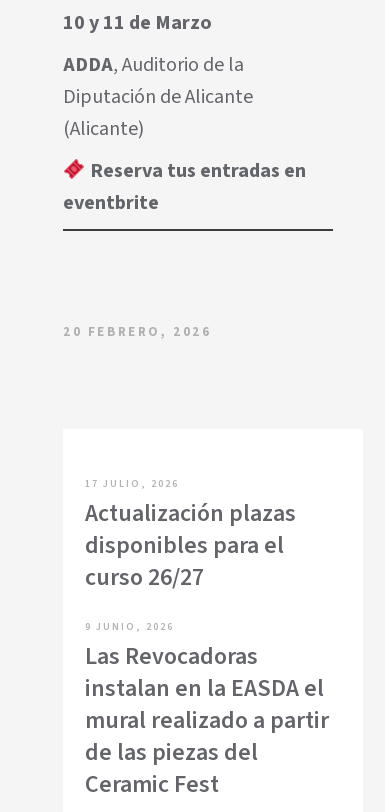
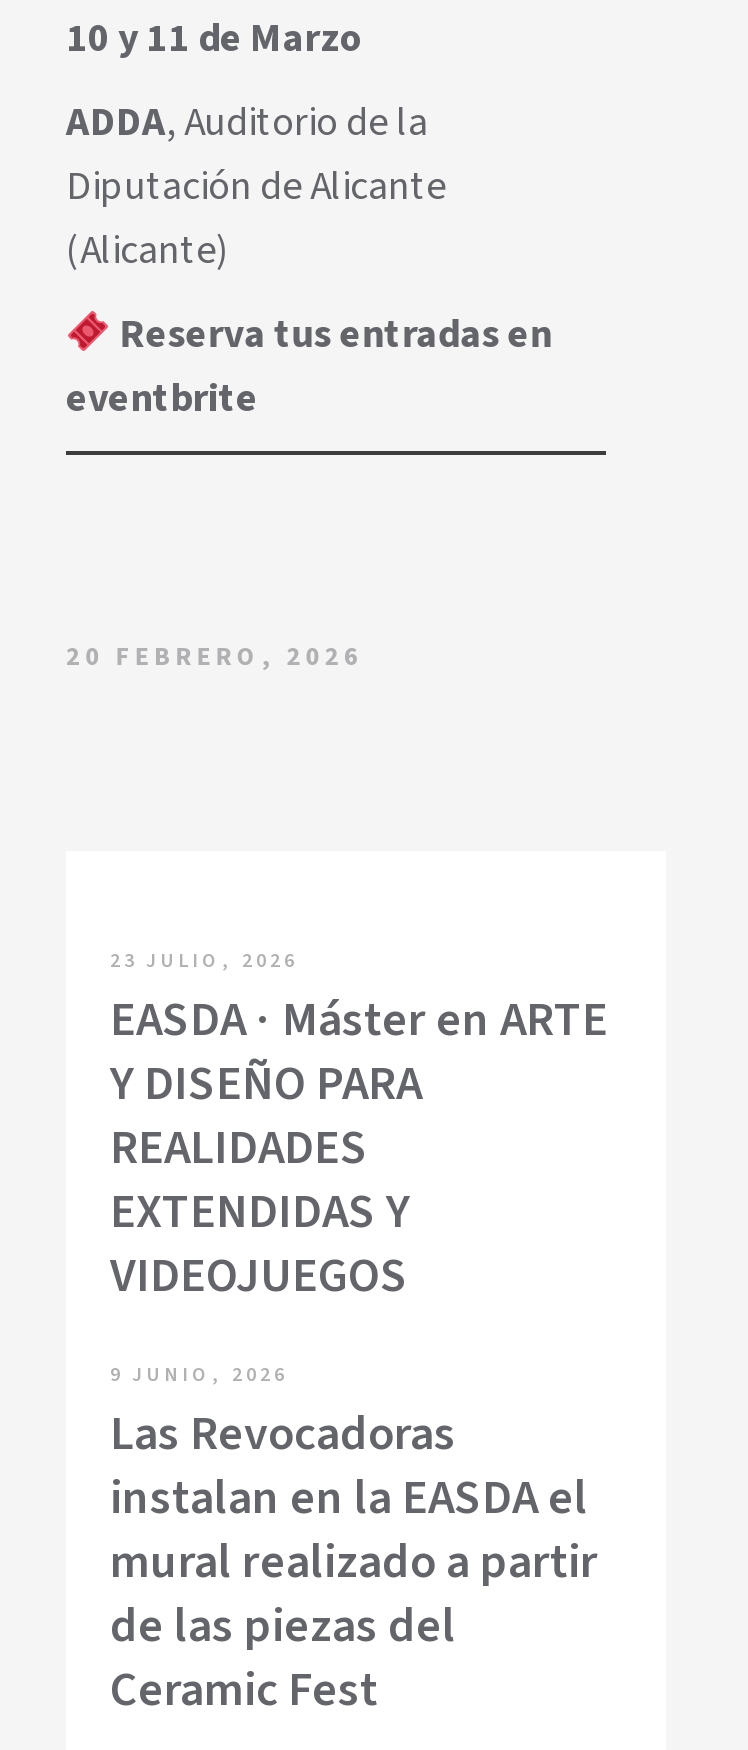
- 17 JULIO, 2026
- Actualización plazas
- disponibles para el
- curso 26/27
+ 23 JULIO, 2026
+ EASDA · Máster en ARTE
+ Y DISEÑO PARA
+ REALIDADES
+ EXTENDIDAS Y
+ VIDEOJUEGOS
